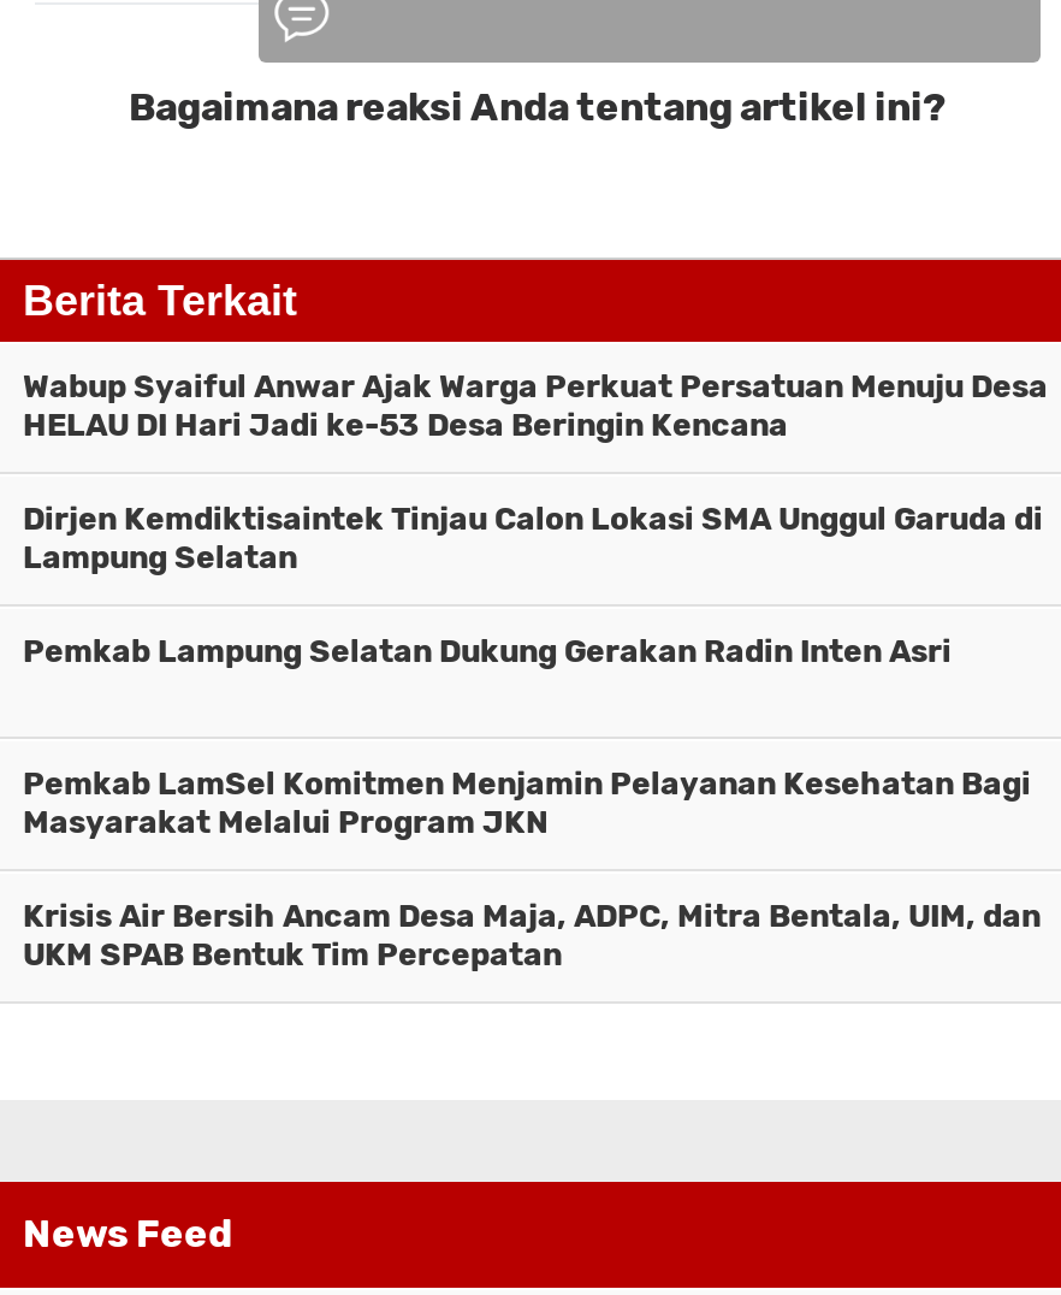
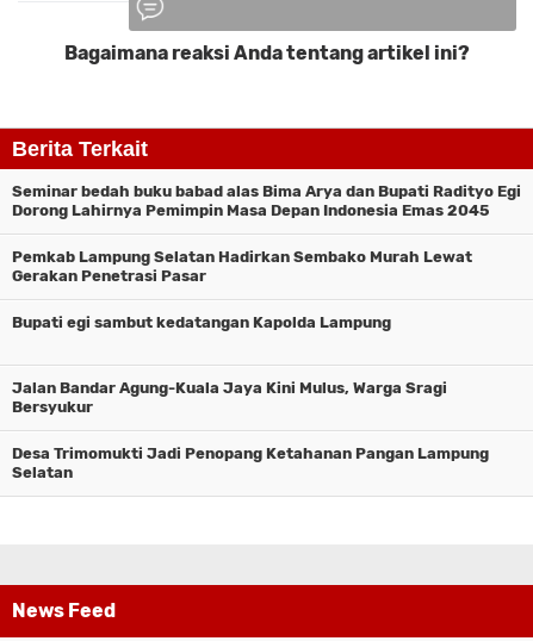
- Wabup Syaiful Anwar Ajak Warga Perkuat Persatuan Menuju Desa
- HELAU DI Hari Jadi ke-53 Desa Beringin Kencana
+ Seminar bedah buku babad alas Bima Arya dan Bupati Radityo Egi
+ Dorong Lahirnya Pemimpin Masa Depan Indonesia Emas 2045

- Dirjen Kemdiktisaintek Tinjau Calon Lokasi SMA Unggul Garuda di
- Lampung Selatan
+ Pemkab Lampung Selatan Hadirkan Sembako Murah Lewat
+ Gerakan Penetrasi Pasar

- Pemkab Lampung Selatan Dukung Gerakan Radin Inten Asri
+ Bupati egi sambut kedatangan Kapolda Lampung

- Pemkab LamSel Komitmen Menjamin Pelayanan Kesehatan Bagi
- Masyarakat Melalui Program JKN
+ Jalan Bandar Agung-Kuala Jaya Kini Mulus, Warga Sragi
+ Bersyukur

- Krisis Air Bersih Ancam Desa Maja, ADPC, Mitra Bentala, UIM, dan
- UKM SPAB Bentuk Tim Percepatan
+ Desa Trimomukti Jadi Penopang Ketahanan Pangan Lampung
+ Selatan
